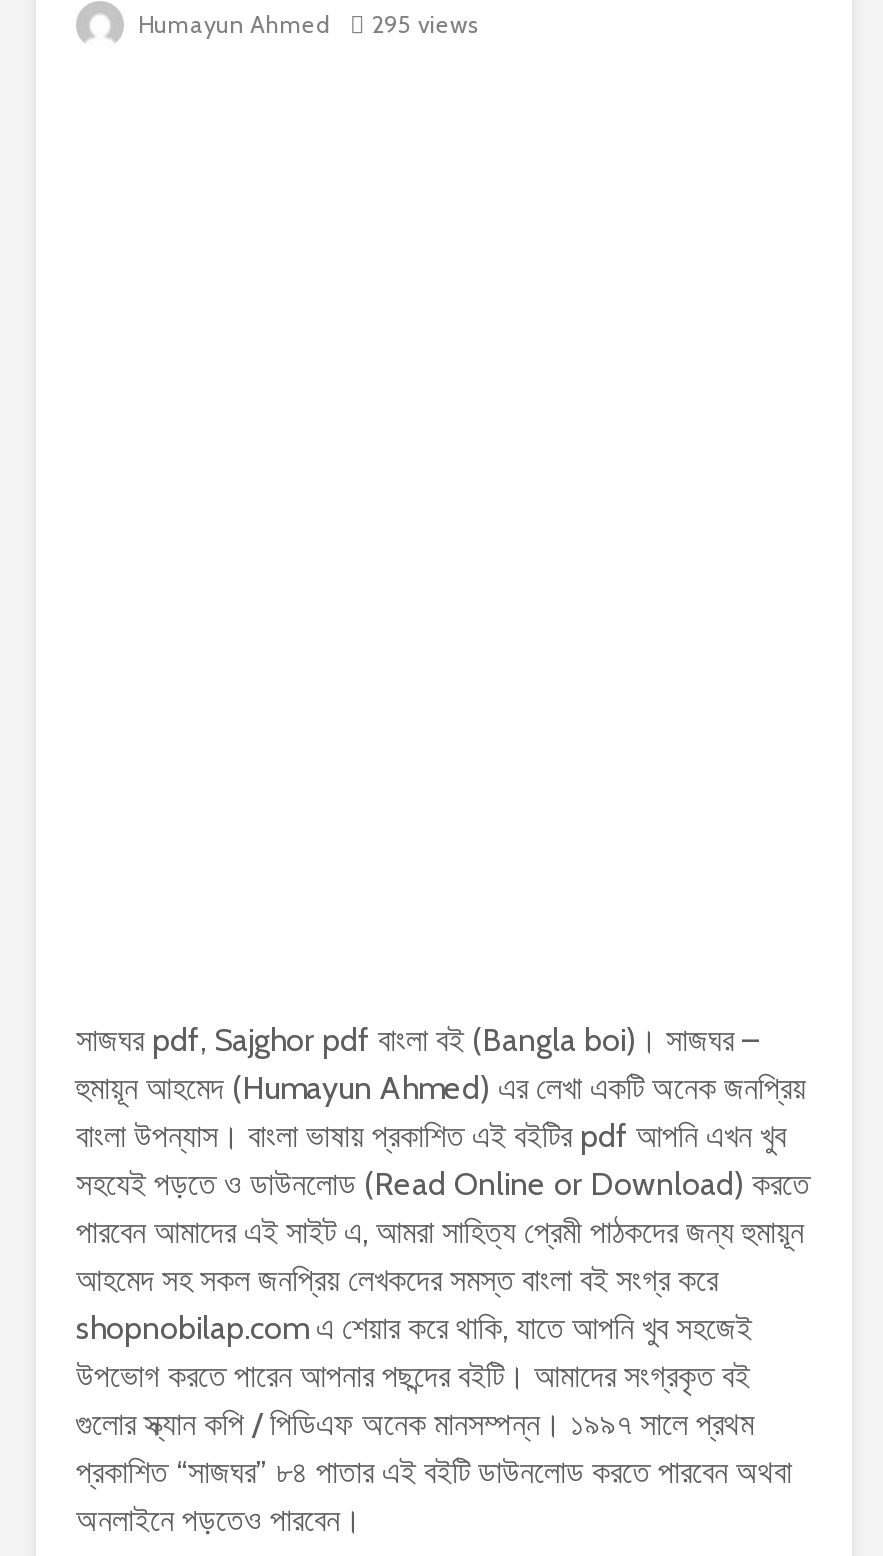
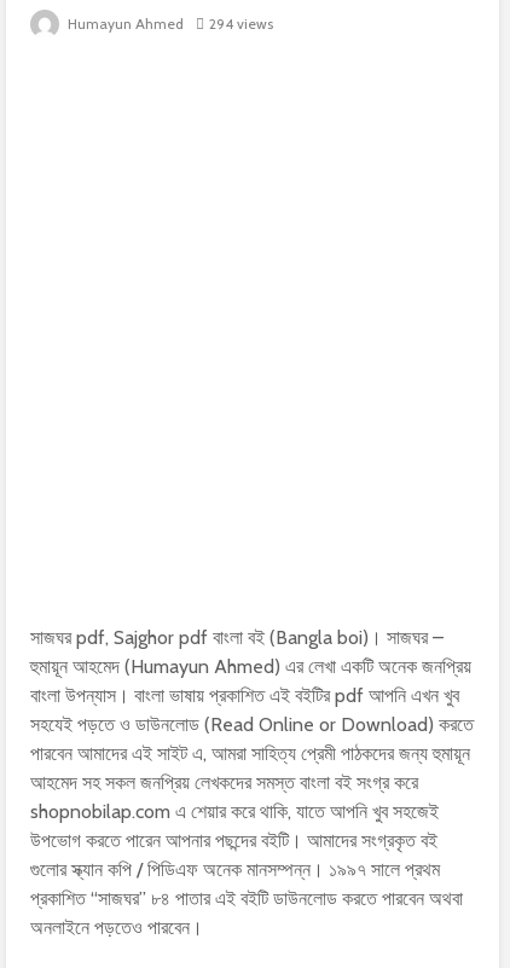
- Humayun Ahmed 295 views
+ Humayun Ahmed 294 views
